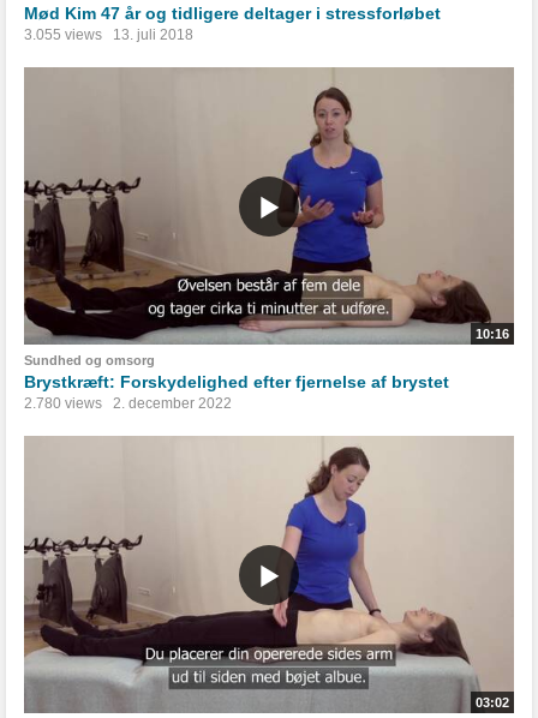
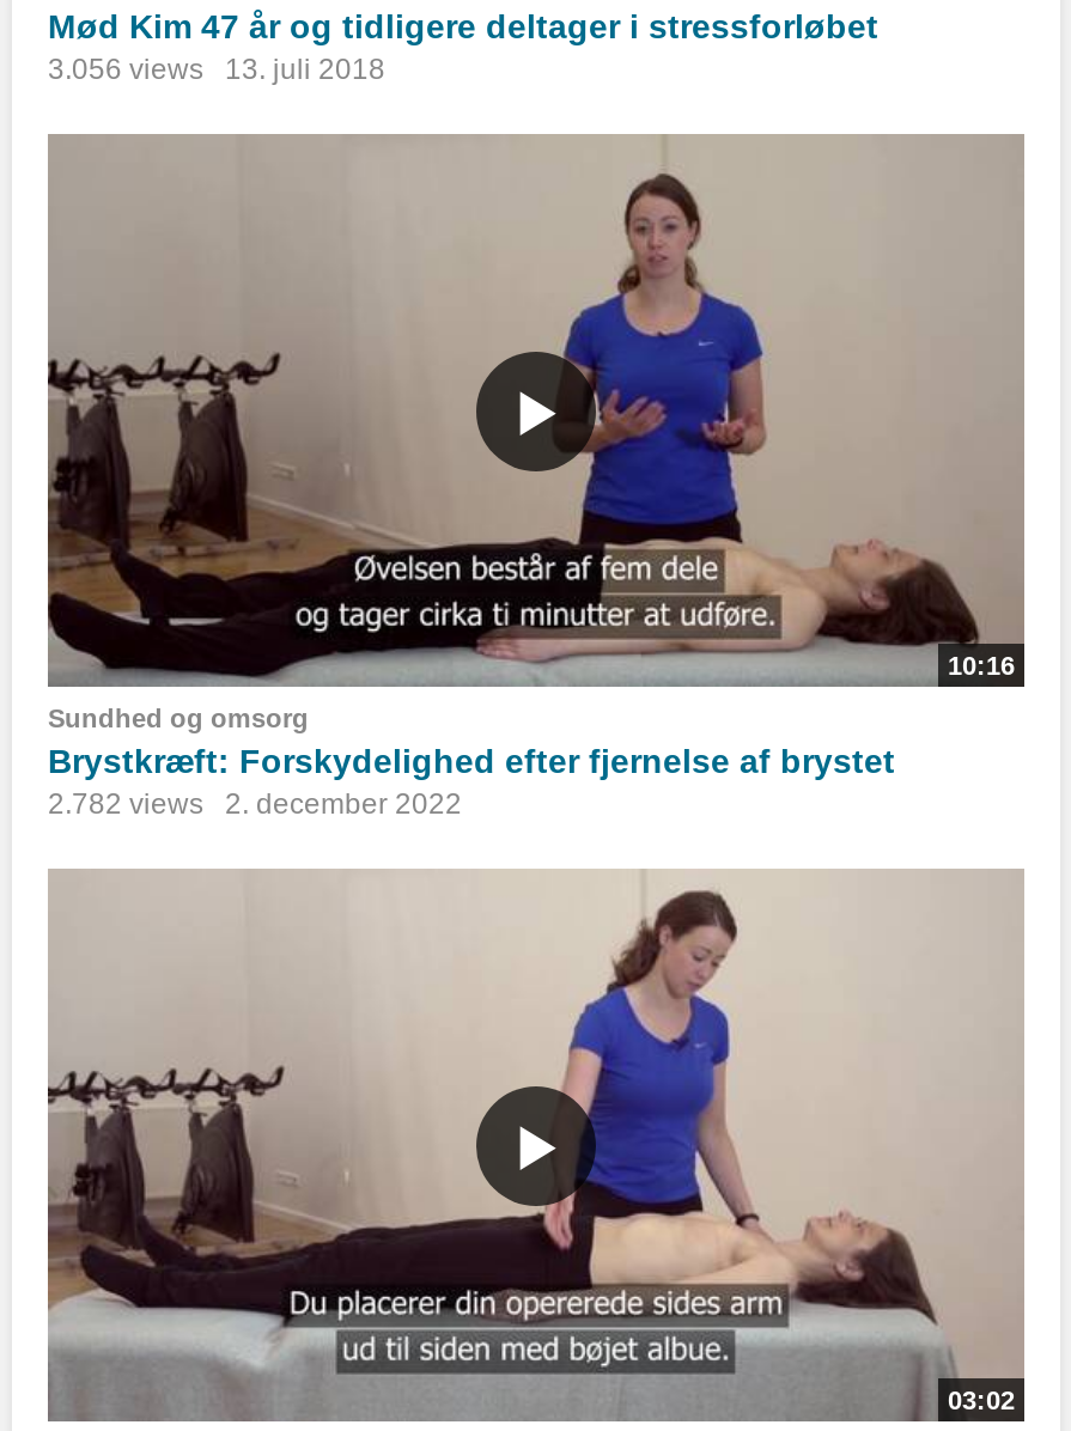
- 3.055 views 13. juli 2018
+ 3.056 views 13. juli 2018

- 2.780 views 2. december 2022
+ 2.782 views 2. december 2022
